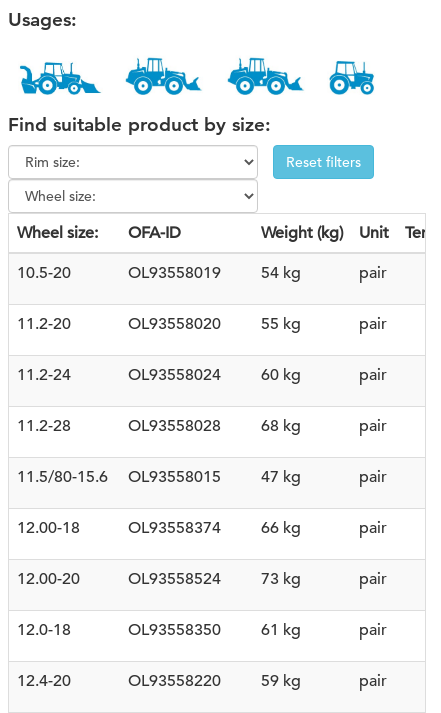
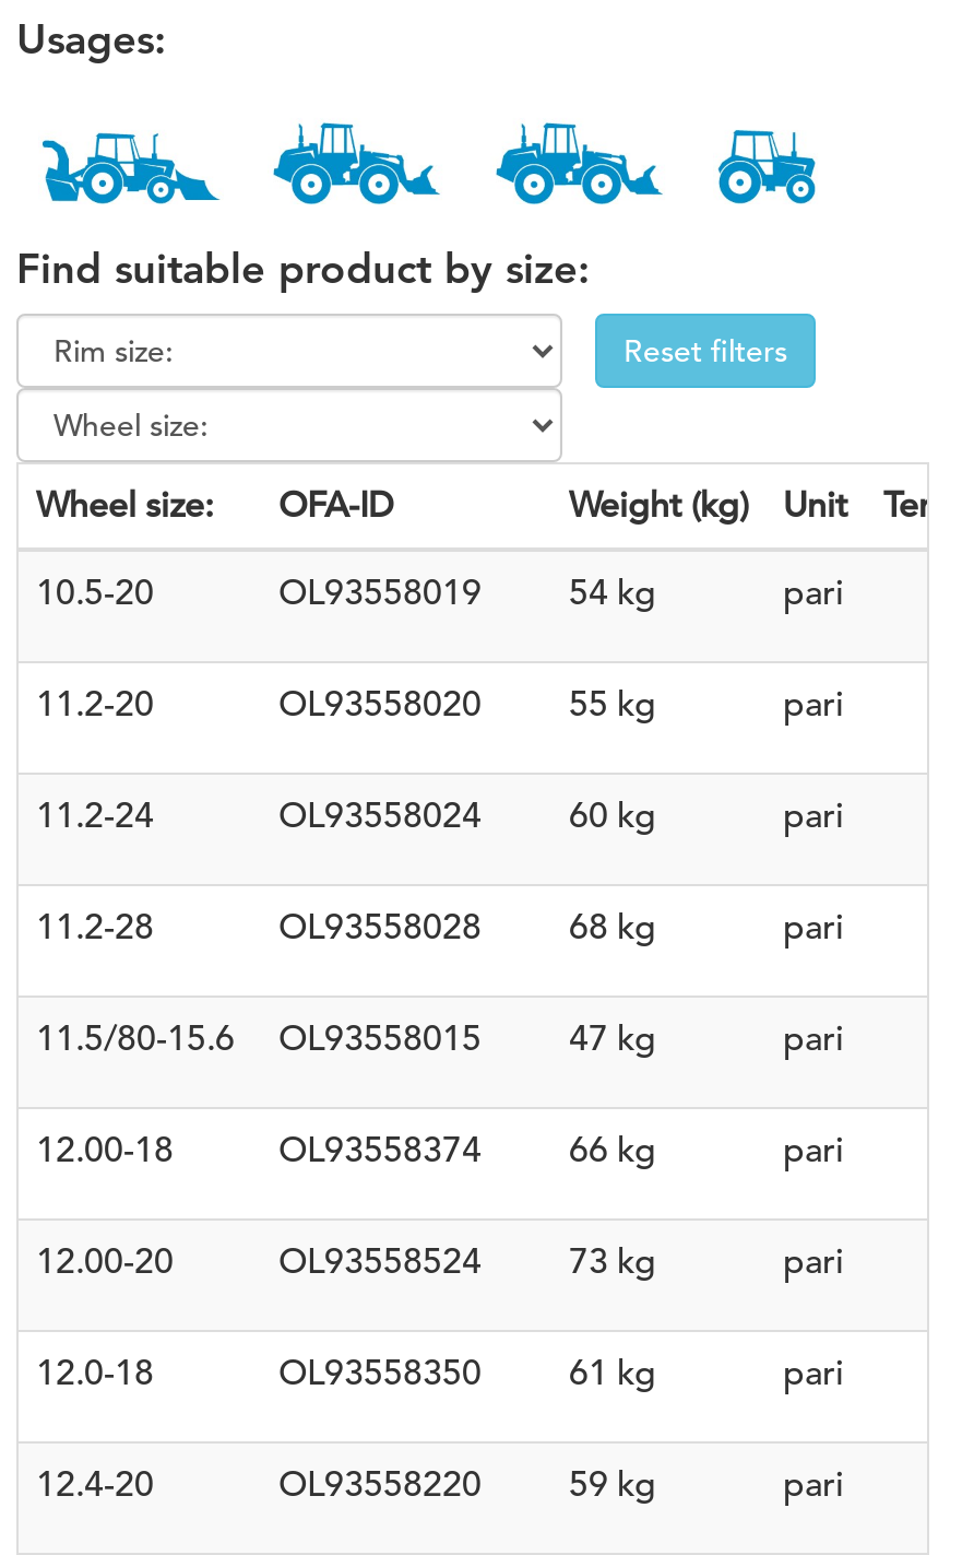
- pair
+ pari

- pair
+ pari

- pair
+ pari

- pair
+ pari

- pair
+ pari

- pair
+ pari

- pair
+ pari

- pair
+ pari

- pair
+ pari
